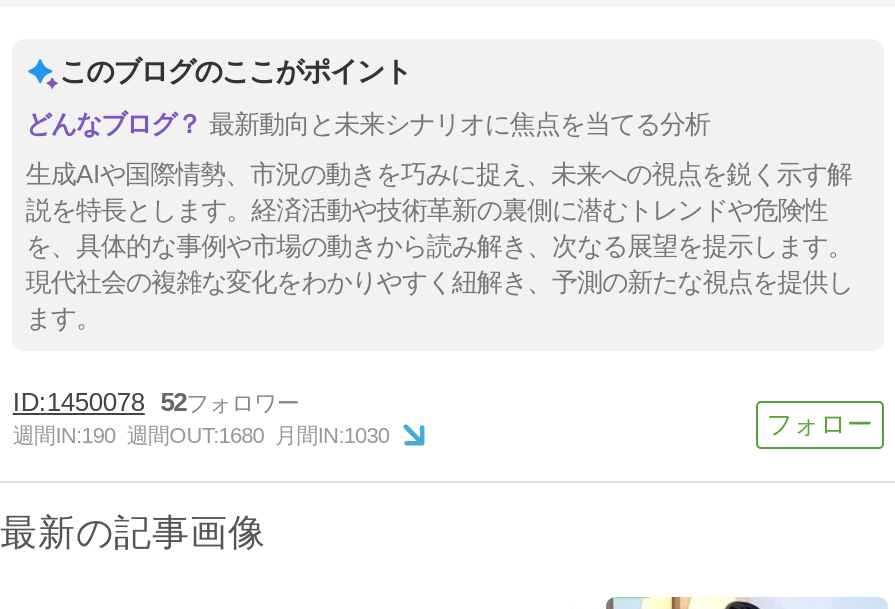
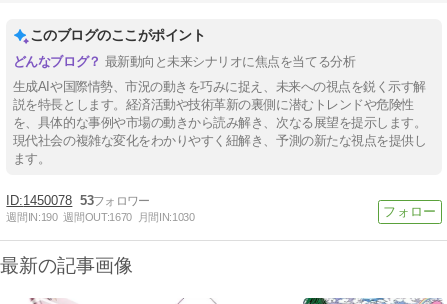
- 1450078 52
+ 1450078 53

- 週間IN:190 週間OUT:1680 月間IN:1030
+ 週間IN:190 週間OUT:1670 月間IN:1030
